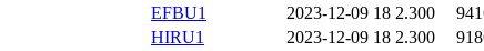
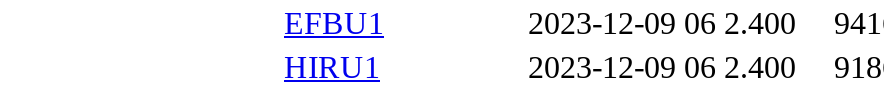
- 2023-12-09 18 2.300
+ 2023-12-09 06 2.400

- 2023-12-09 18 2.300
+ 2023-12-09 06 2.400
